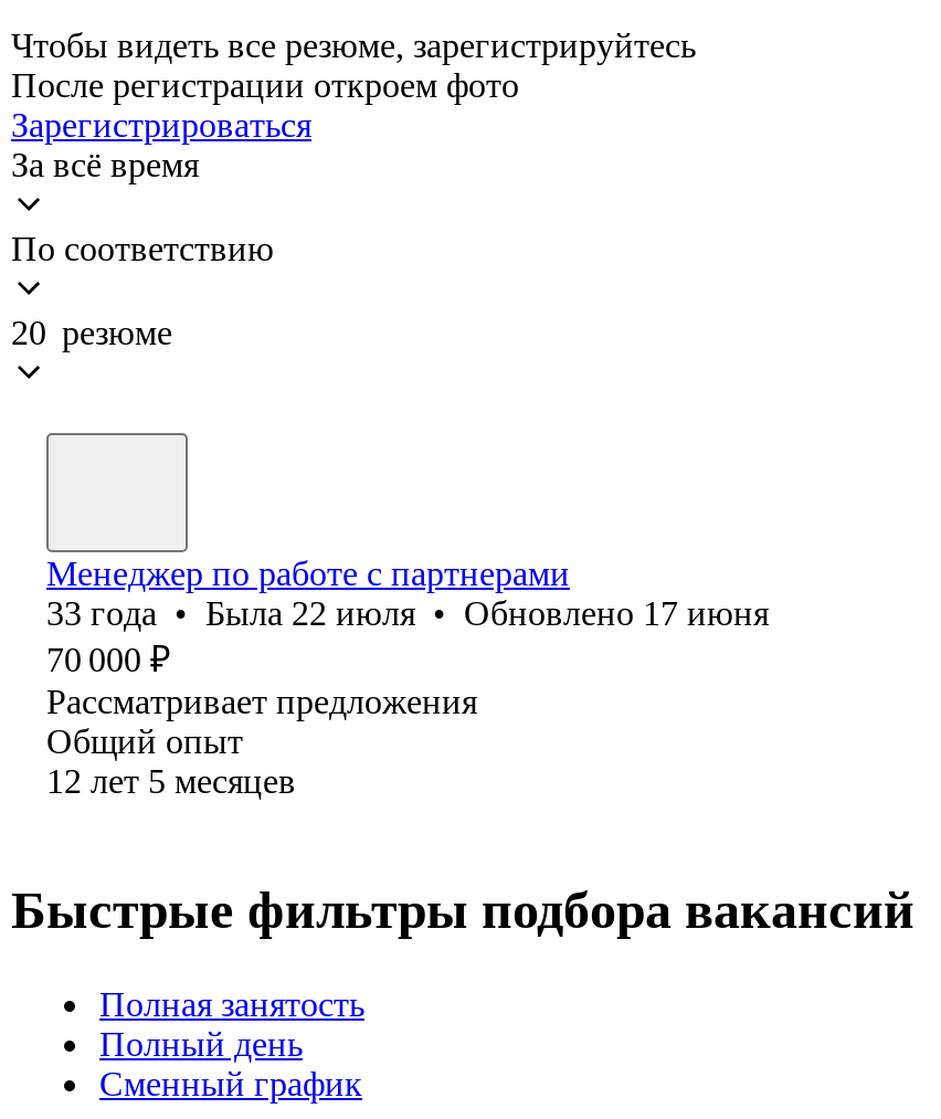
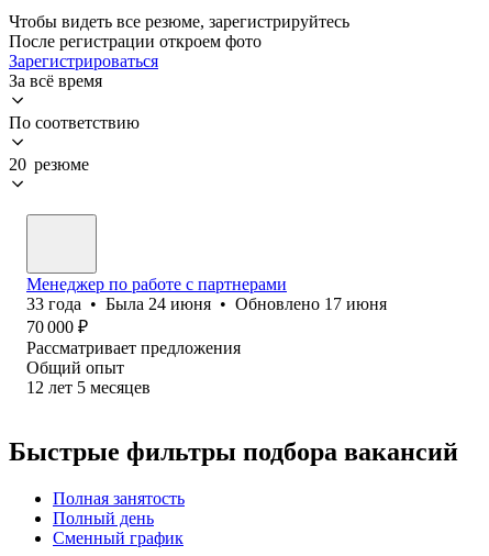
- 33 года • Была 22 июля • Обновлено 17 июня
+ 33 года • Была 24 июня • Обновлено 17 июня
